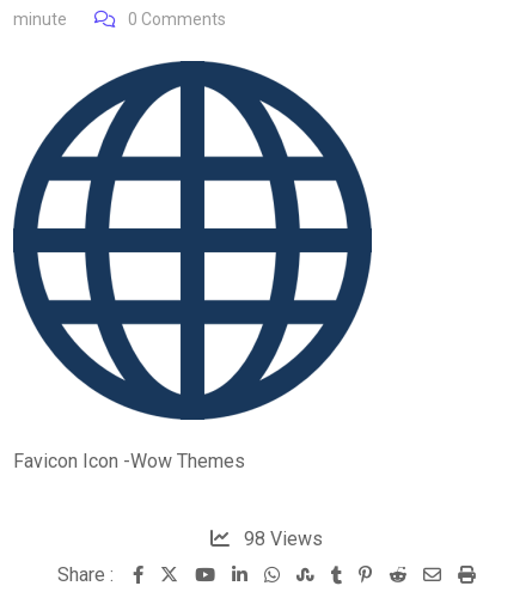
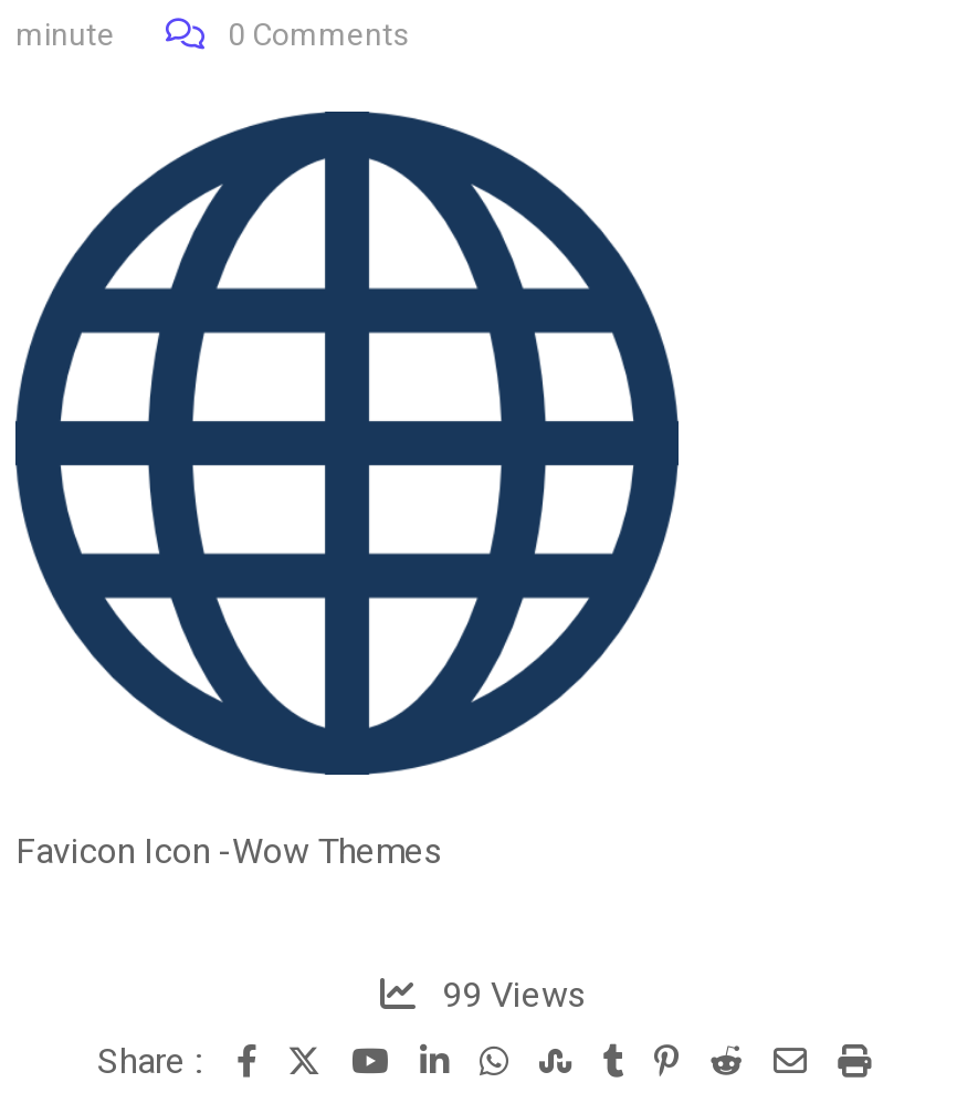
- 98 Views
+ 99 Views
